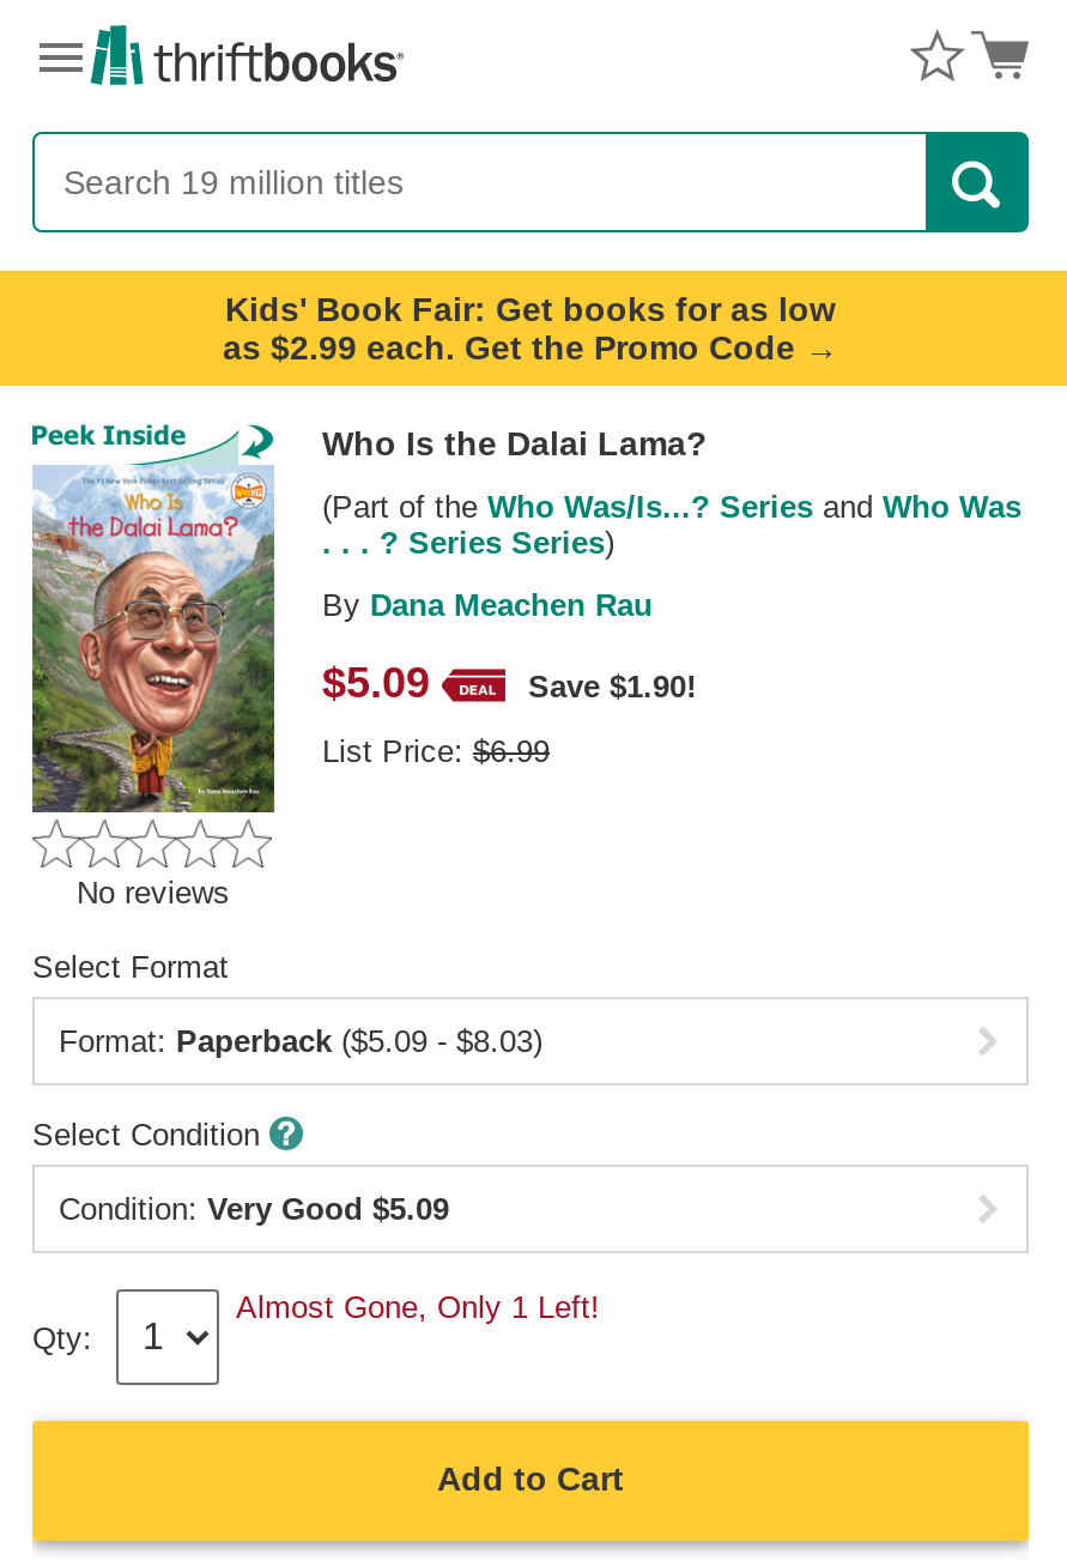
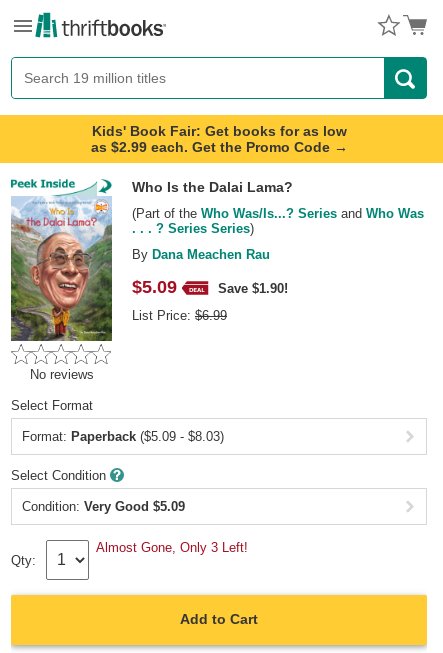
- Almost Gone, Only 1 Left!
+ Almost Gone, Only 3 Left!
